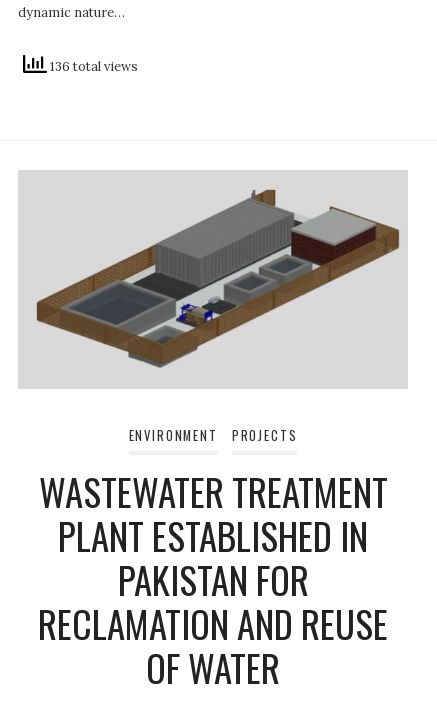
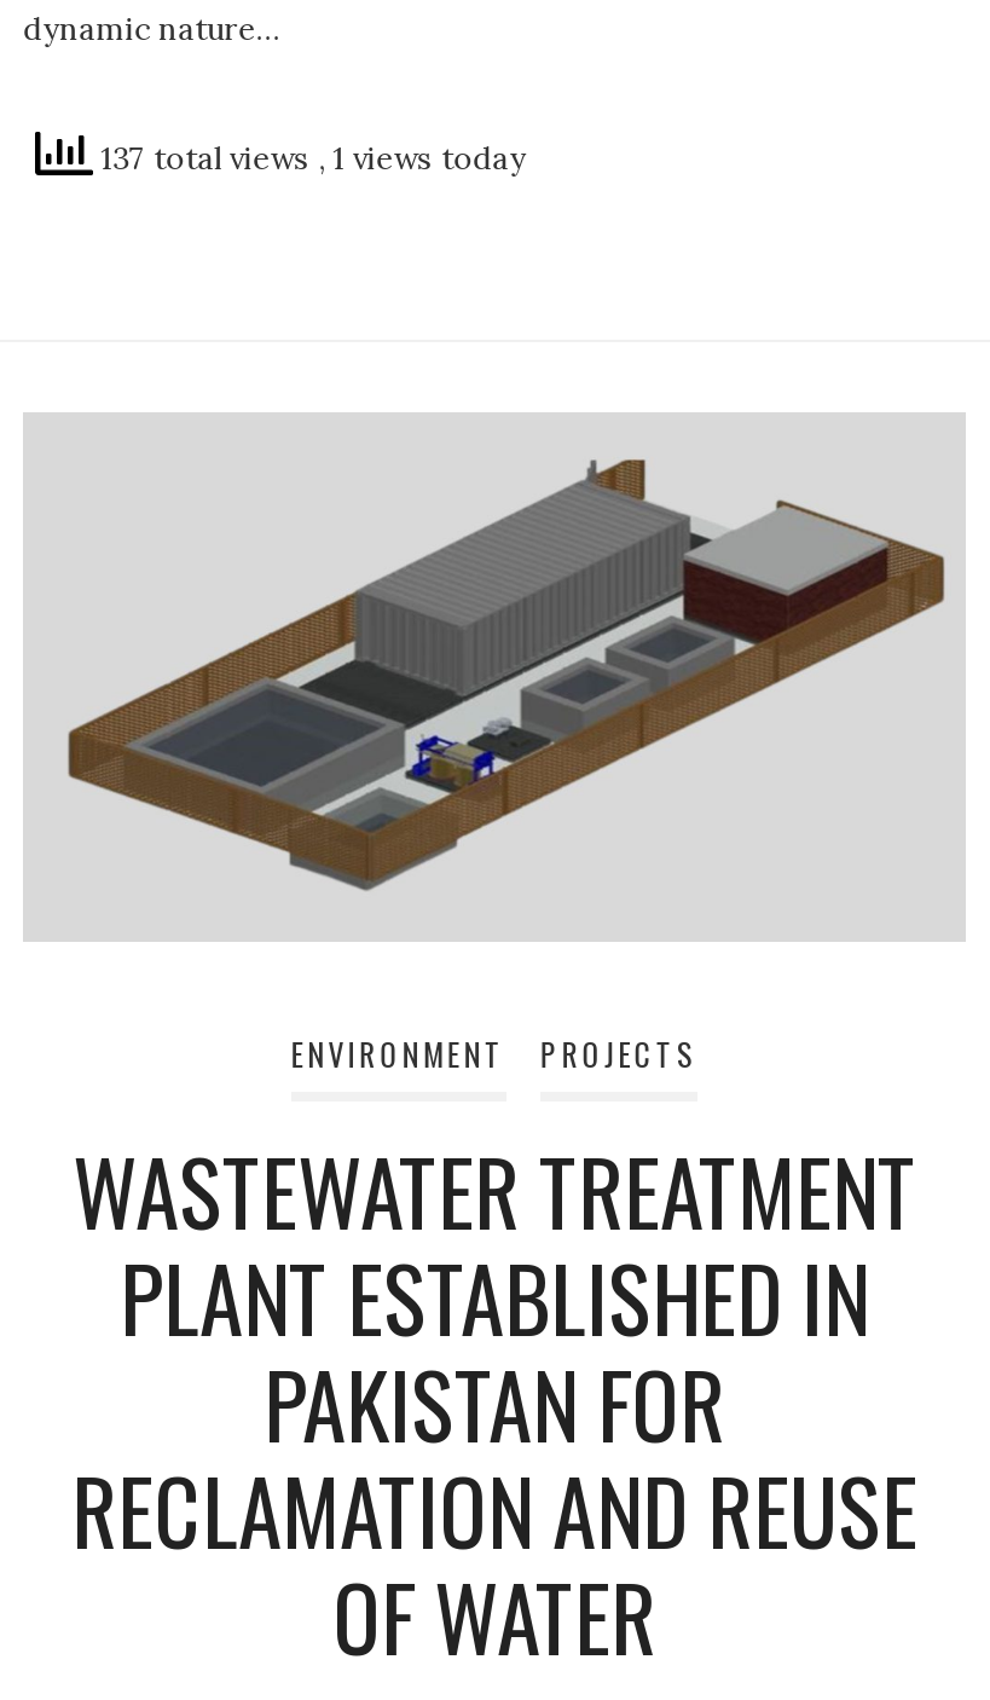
- 136 total views
+ 137 total views, 1 views today
